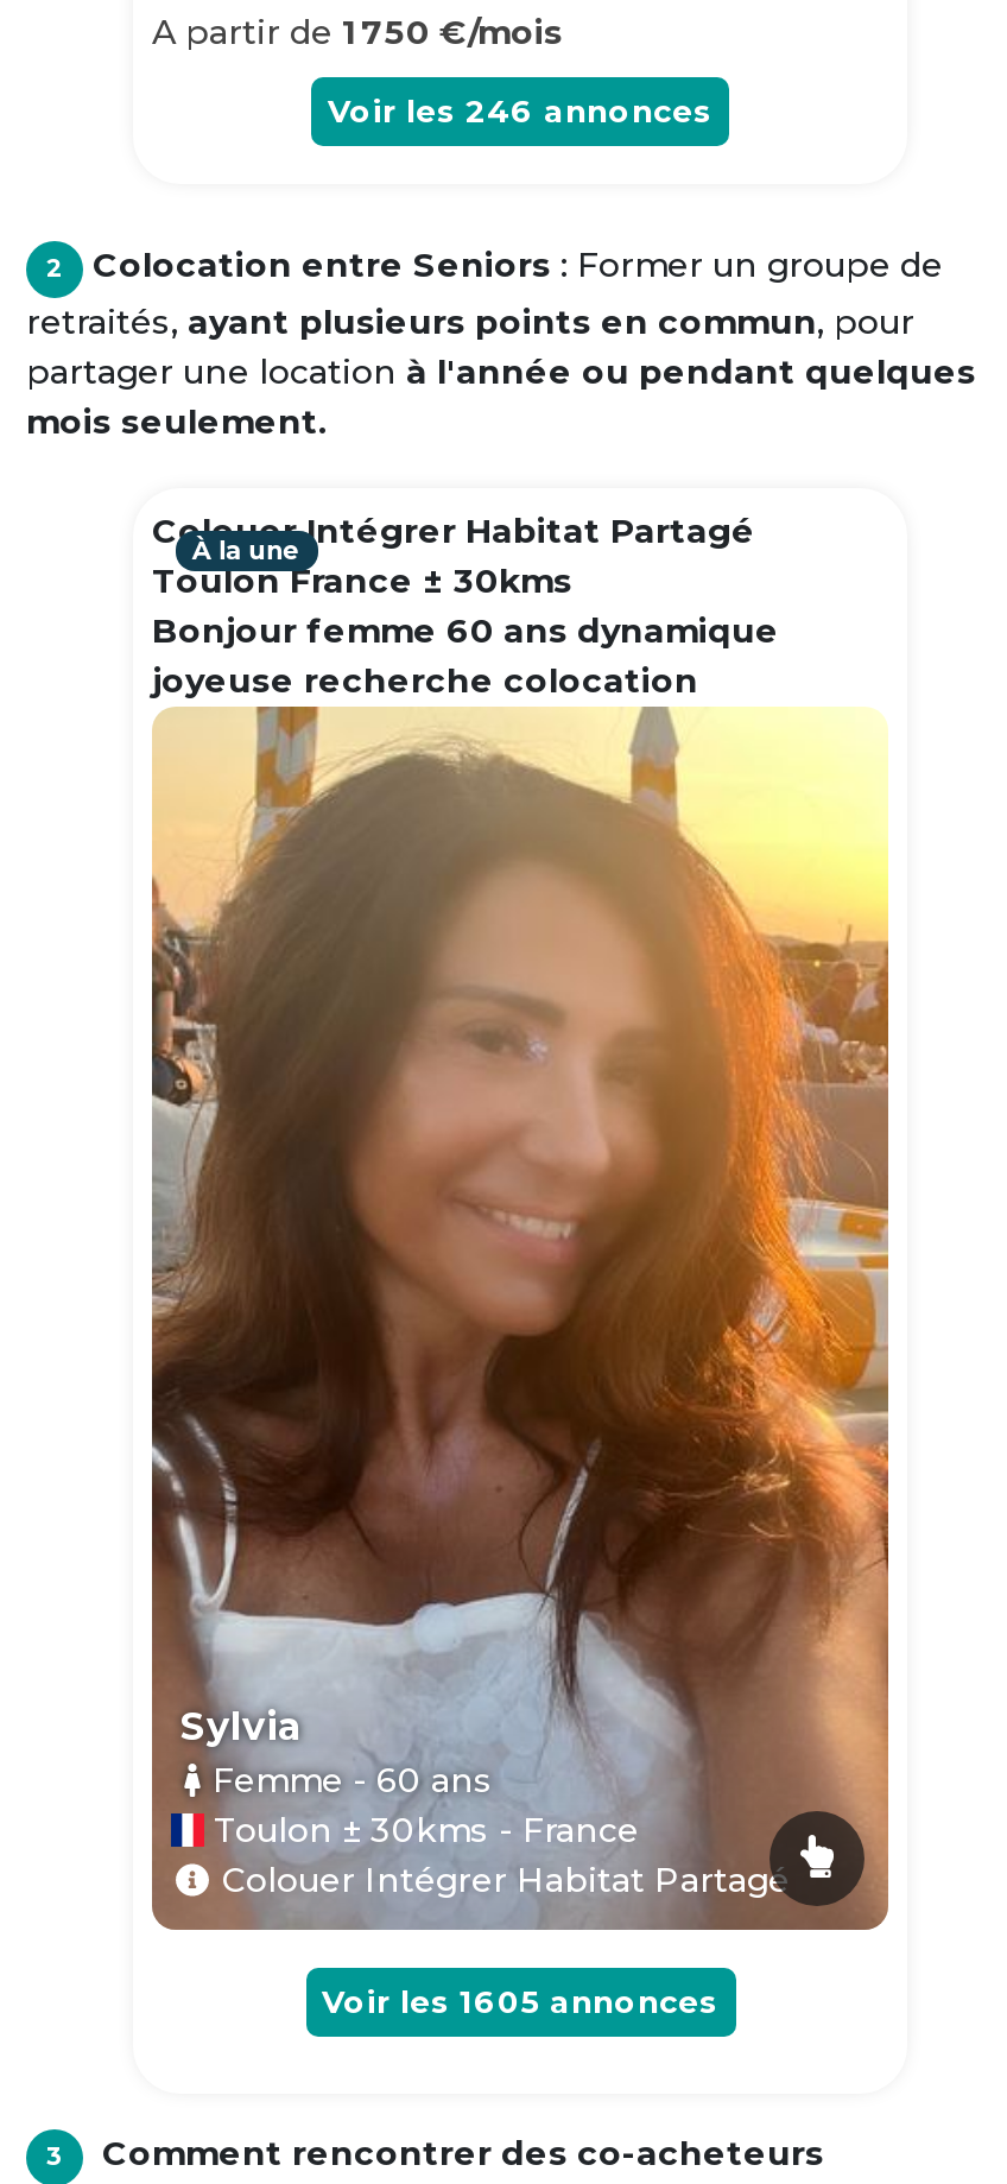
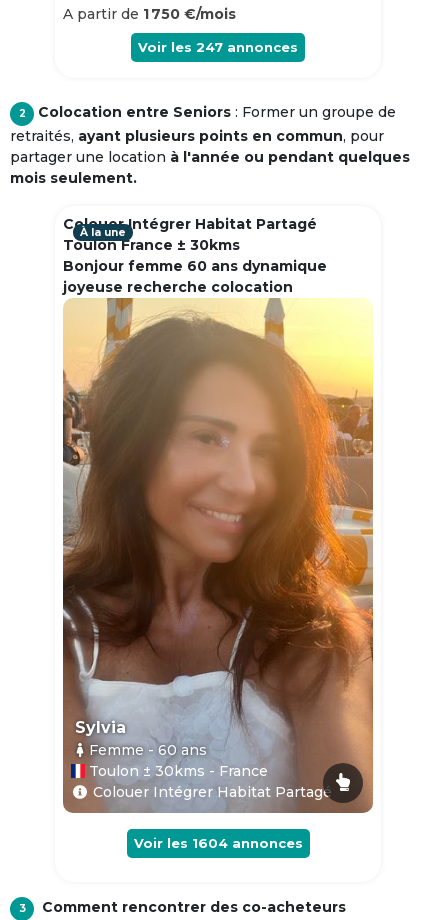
- Voir les 246 annonces
+ Voir les 247 annonces

- Voir les 1605 annonces
+ Voir les 1604 annonces
